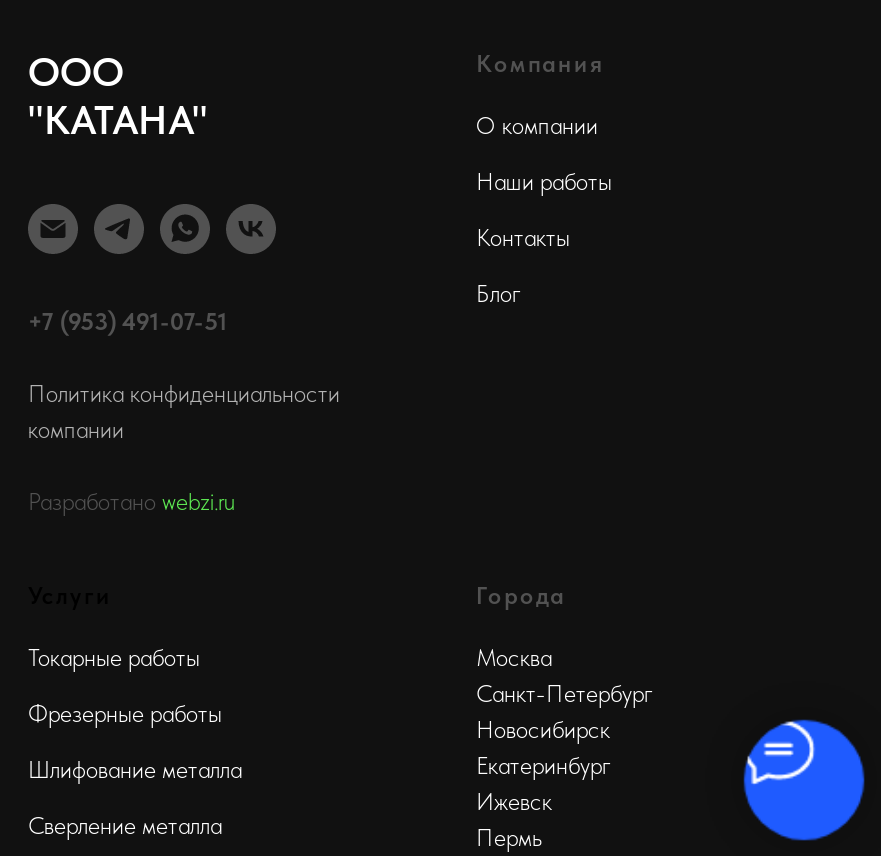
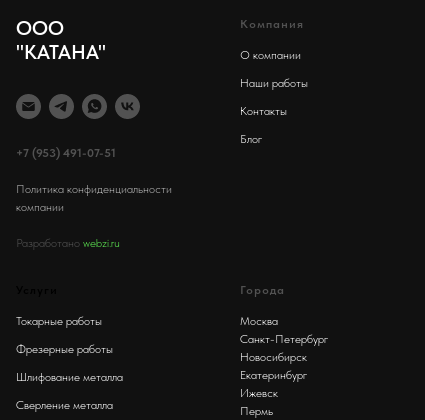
- [image]
